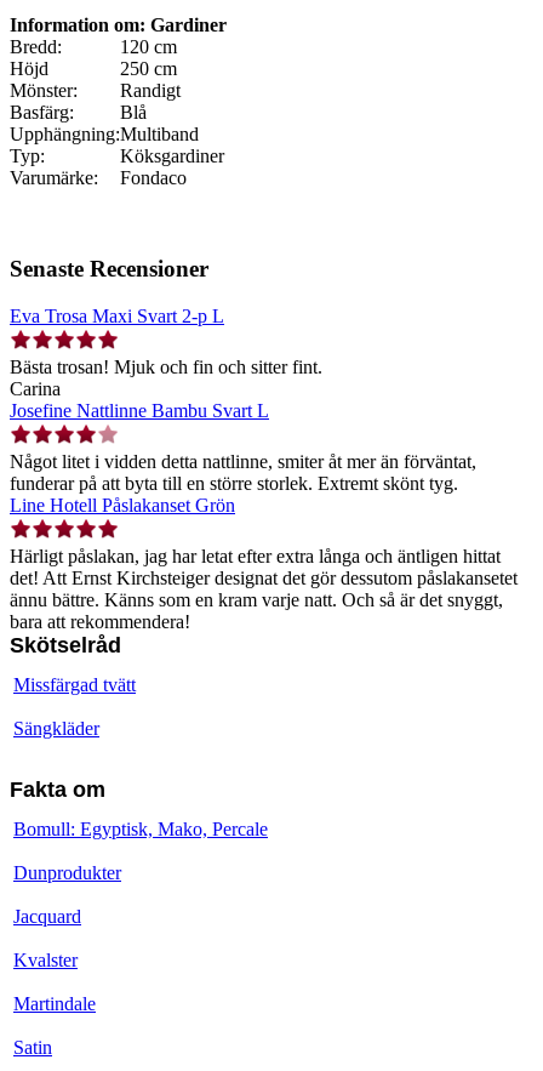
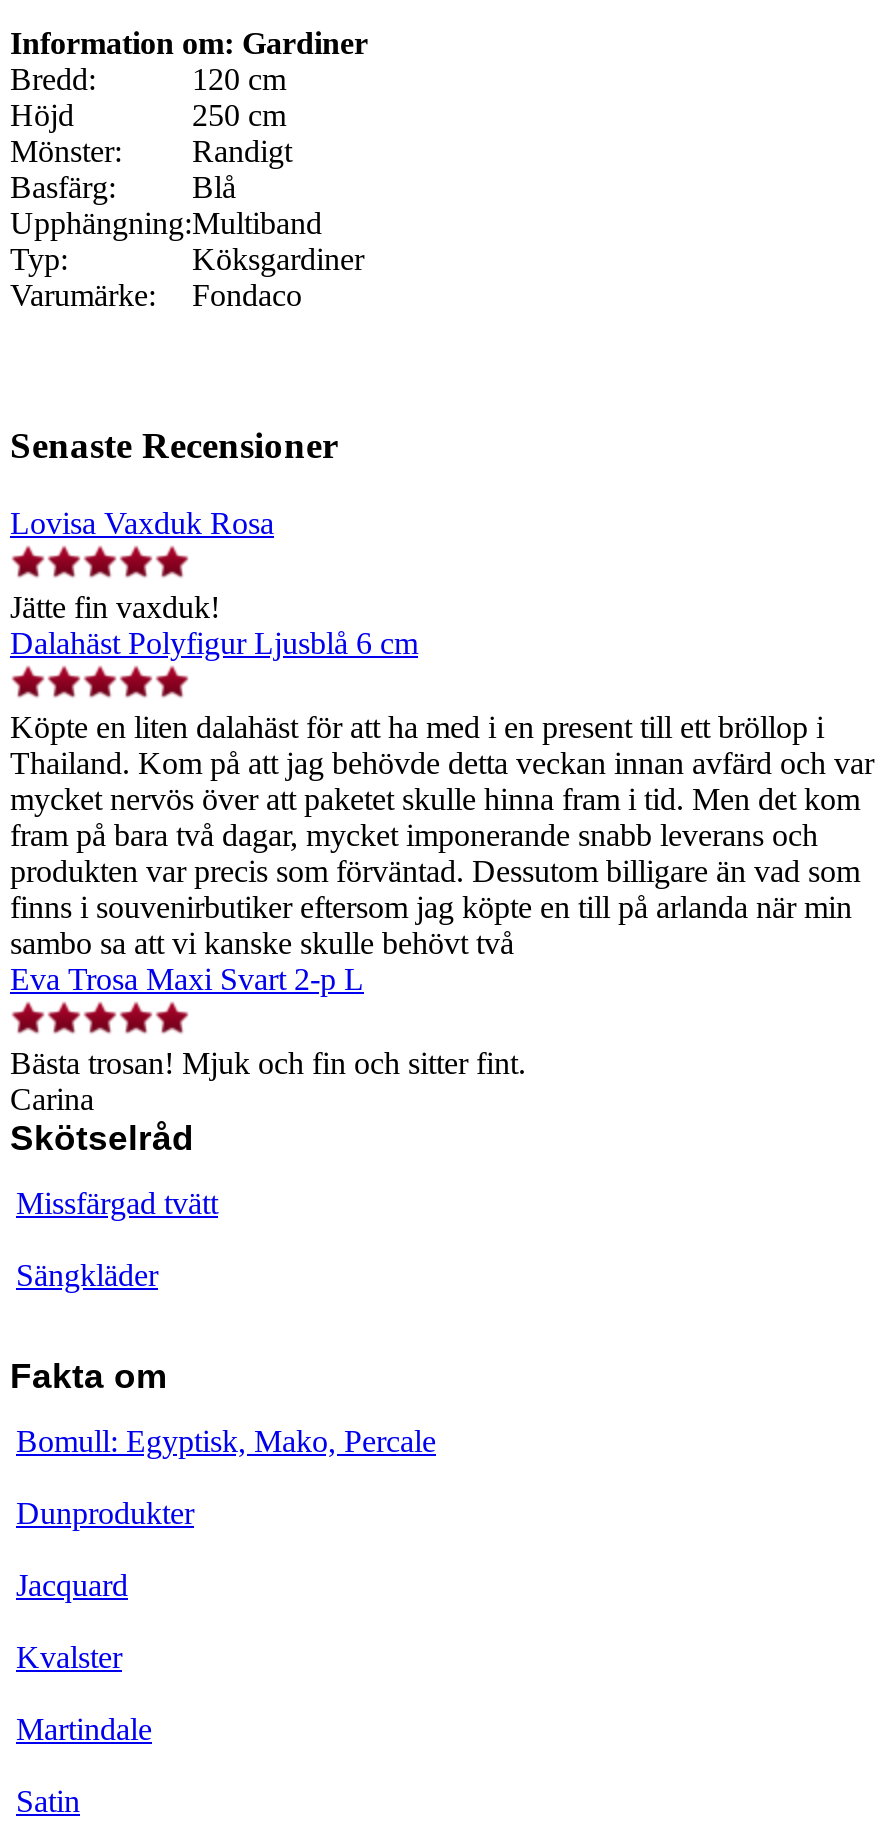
+ Lovisa Vaxduk Rosa
+ Jätte fin vaxduk!
+ Dalahäst Polyfigur Ljusblå 6 cm
+ Köpte en liten dalahäst för att ha med i en present till ett bröllop i
+ Thailand. Kom på att jag behövde detta veckan innan avfärd och var
+ mycket nervös över att paketet skulle hinna fram i tid. Men det kom
+ fram på bara två dagar, mycket imponerande snabb leverans och
+ produkten var precis som förväntad. Dessutom billigare än vad som
+ finns i souvenirbutiker eftersom jag köpte en till på arlanda när min
+ sambo sa att vi kanske skulle behövt två

moved down: Eva Trosa Maxi Svart 2-p L | Bästa trosan! Mjuk och fin och sitter fint. | Carina

- Josefine Nattlinne Bambu Svart L
- Något litet i vidden detta nattlinne, smiter åt mer än förväntat,
- funderar på att byta till en större storlek. Extremt skönt tyg.
- Line Hotell Påslakanset Grön
- Härligt påslakan, jag har letat efter extra långa och äntligen hittat
- det! Att Ernst Kirchsteiger designat det gör dessutom påslakansetet
- ännu bättre. Känns som en kram varje natt. Och så är det snyggt,
- bara att rekommendera!
